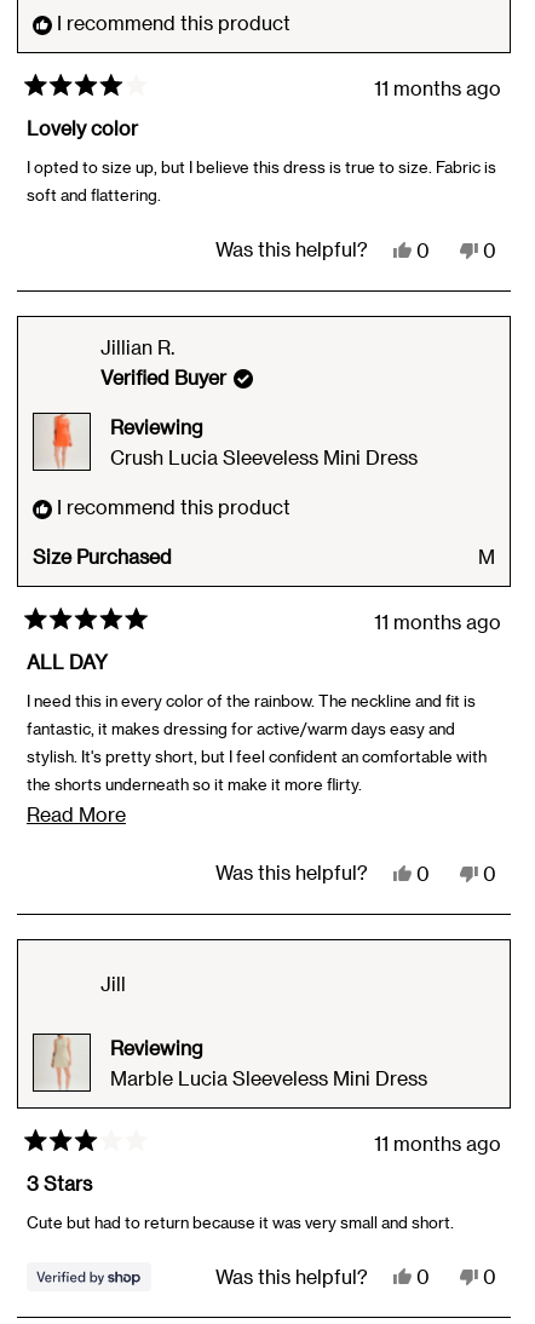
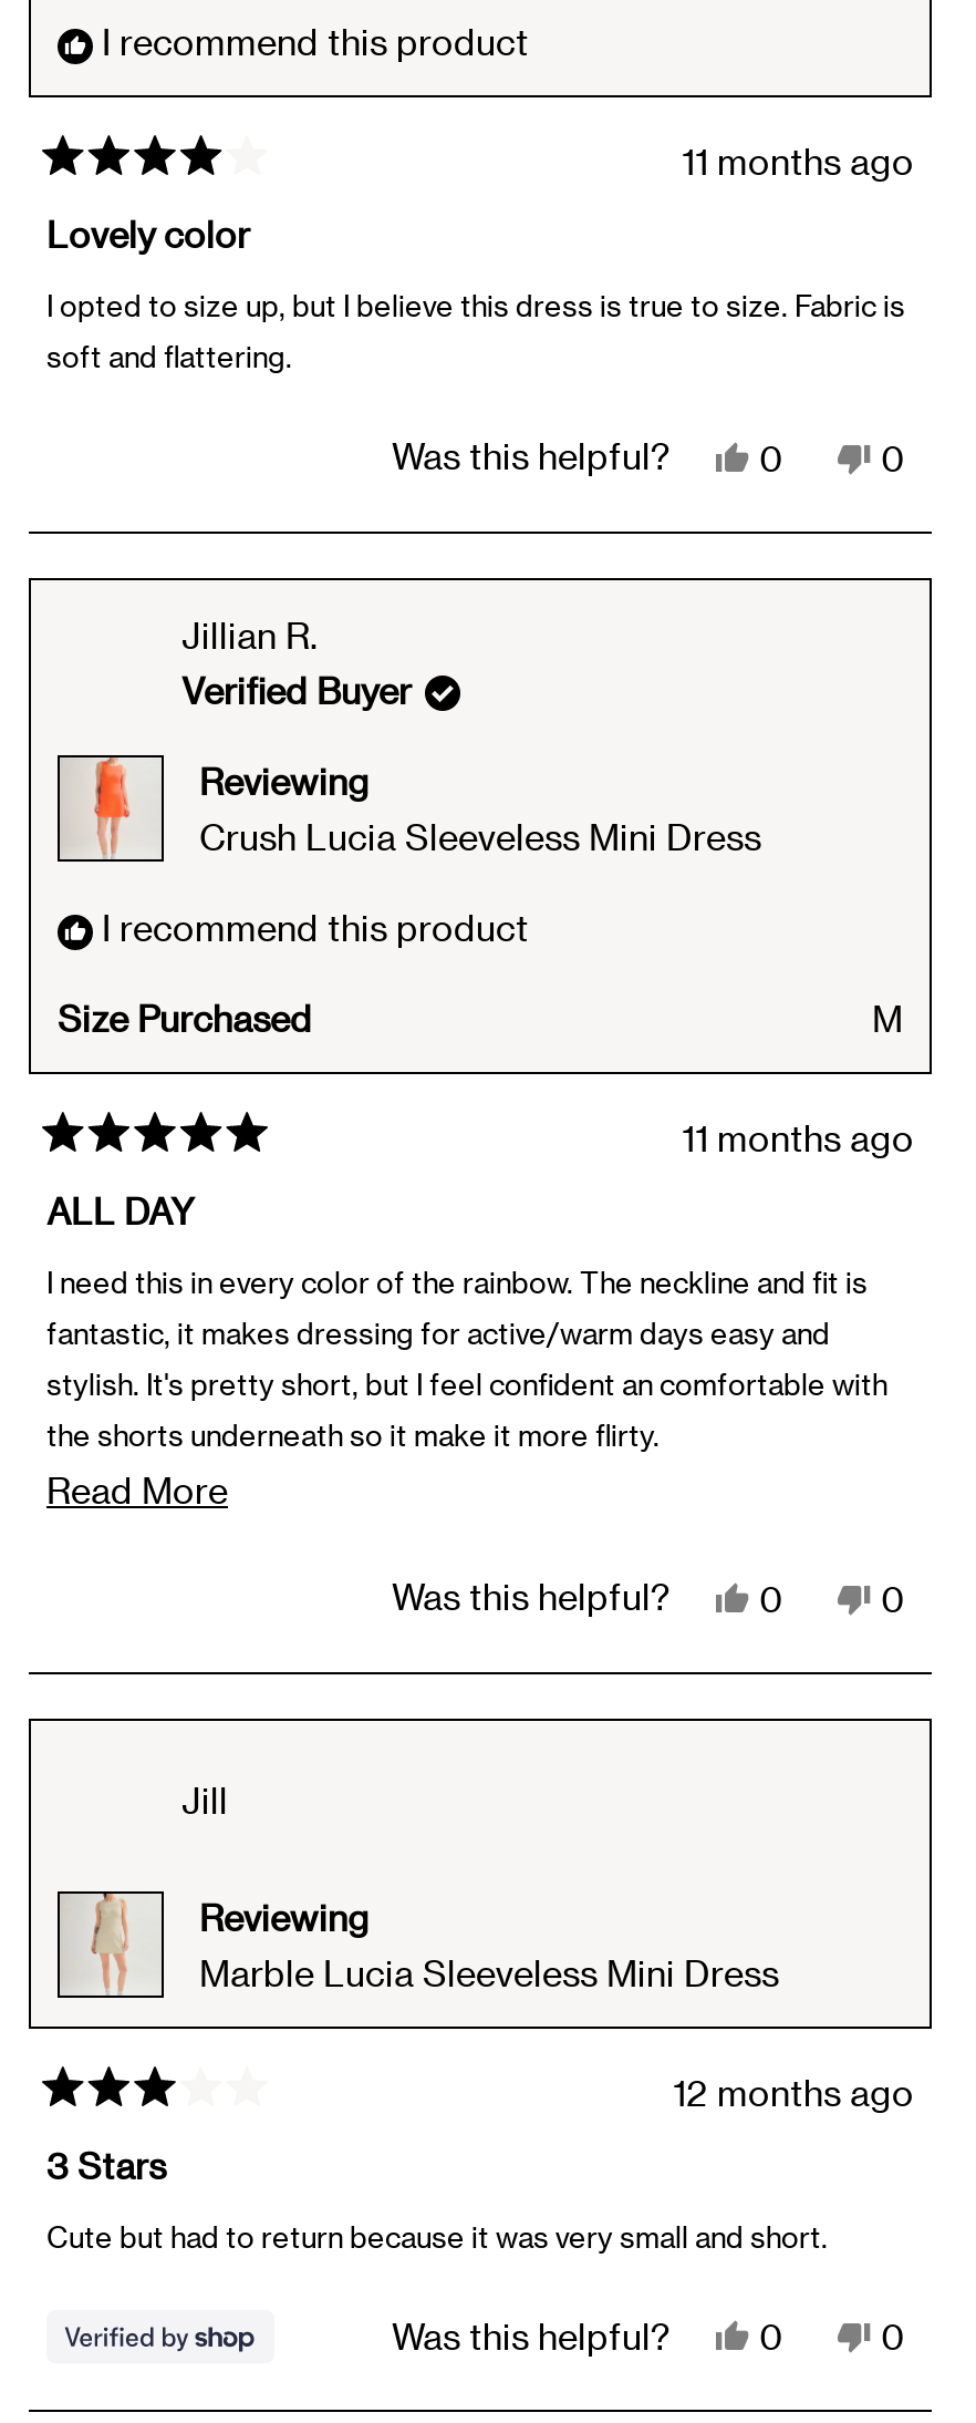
- 11 months ago
+ 12 months ago
